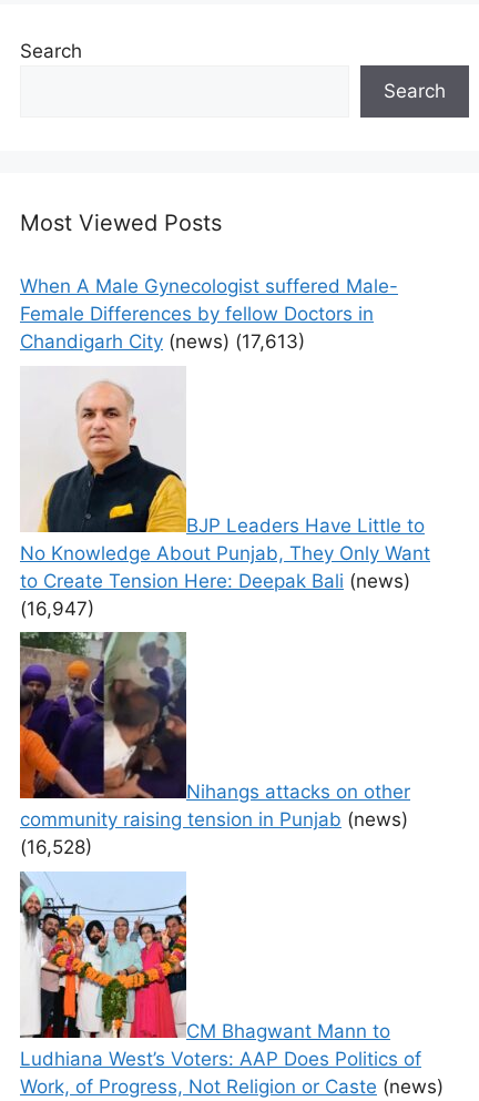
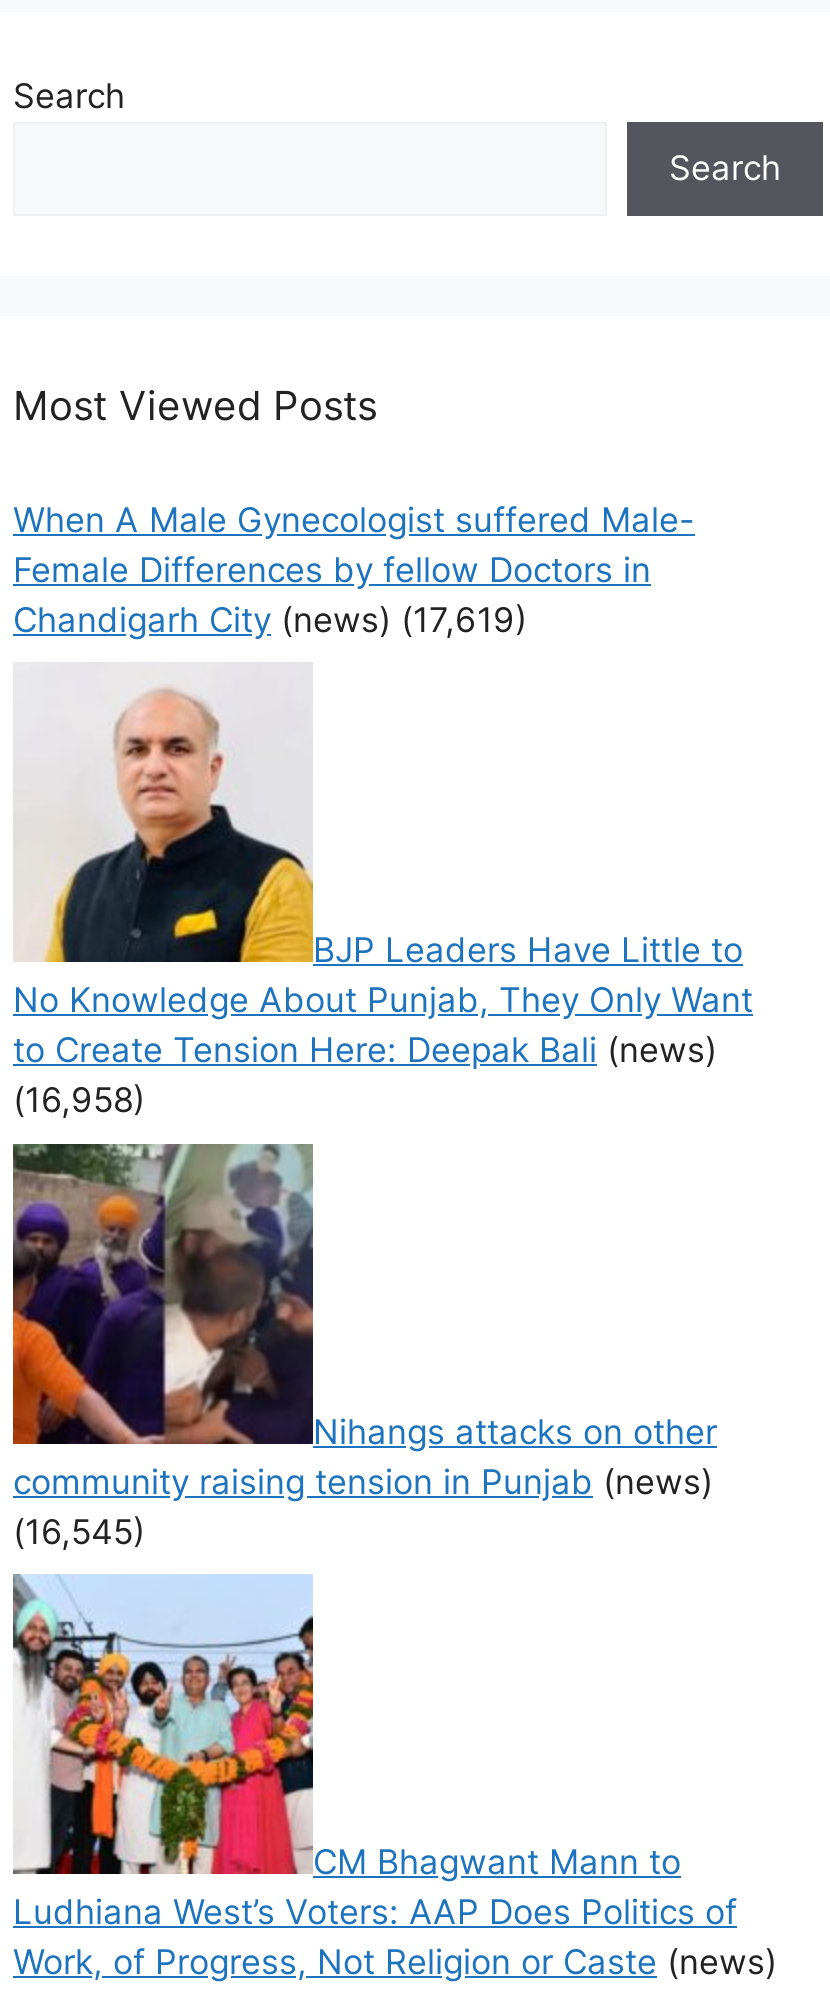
- Chandigarh City (news) (17,613)
+ Chandigarh City (news) (17,619)

- (16,947)
+ (16,958)

- (16,528)
+ (16,545)
